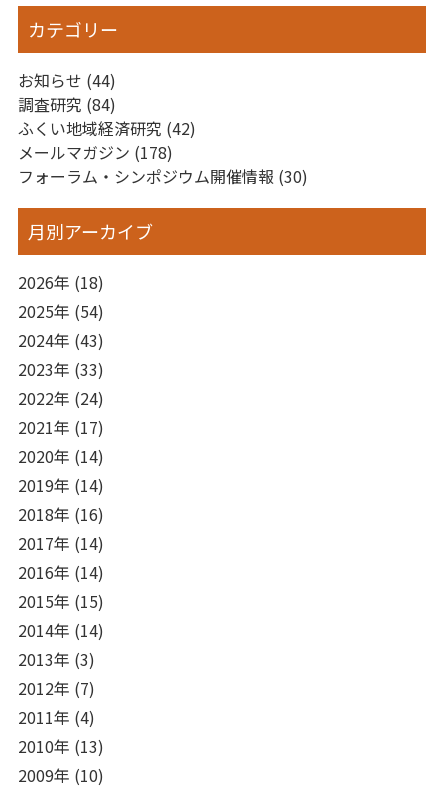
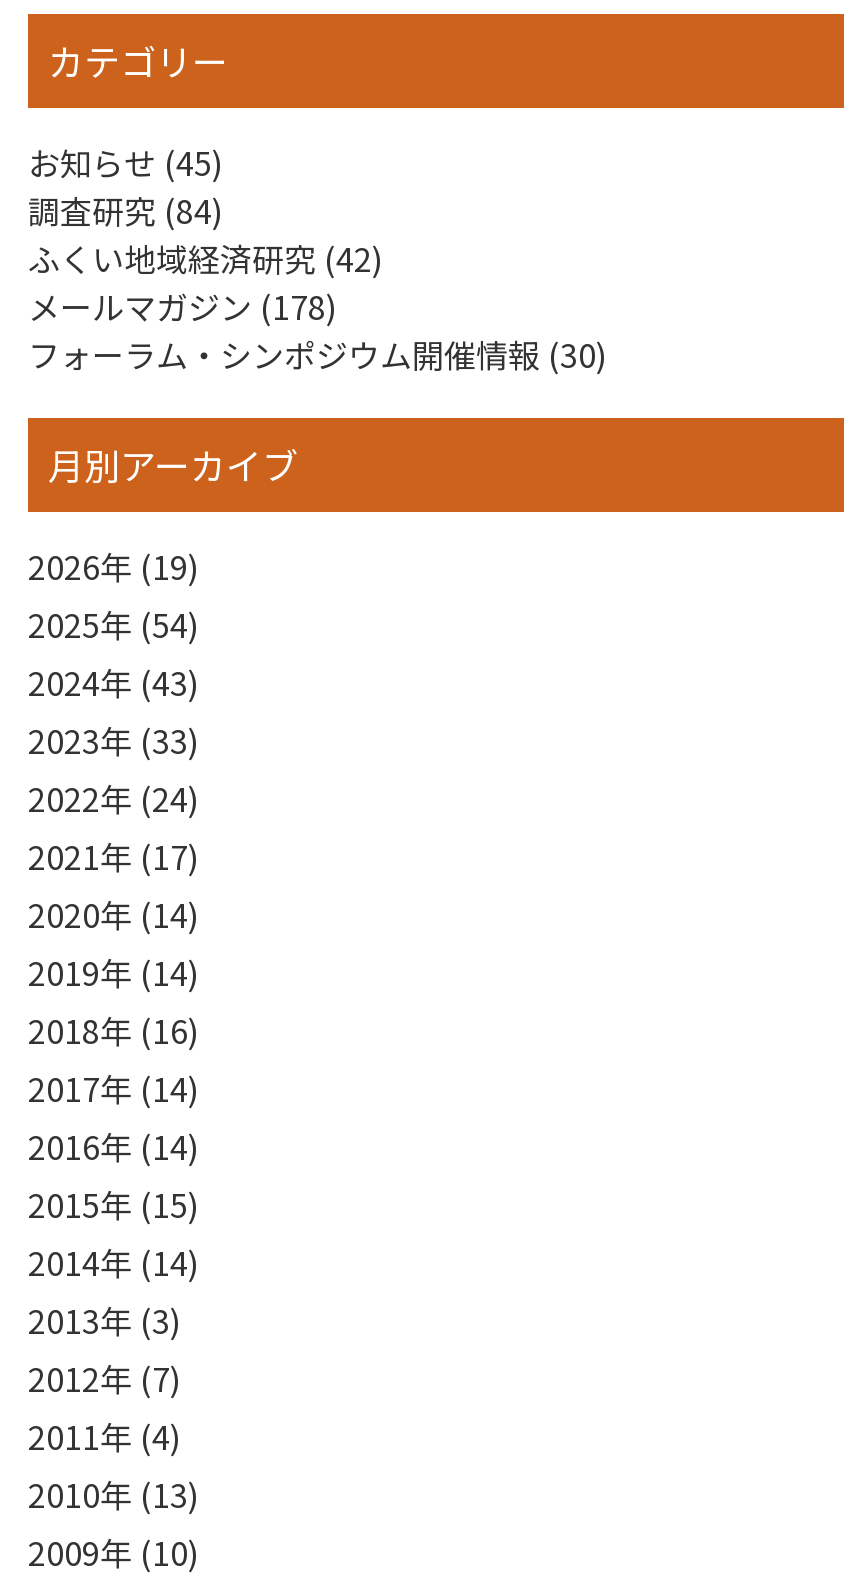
- お知らせ (44)
+ お知らせ (45)

- 2026年 (18)
+ 2026年 (19)
